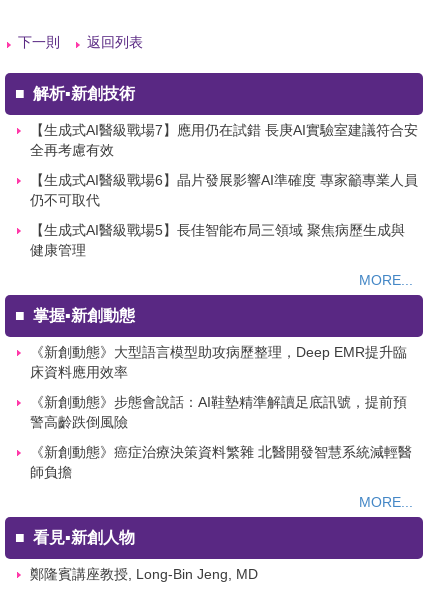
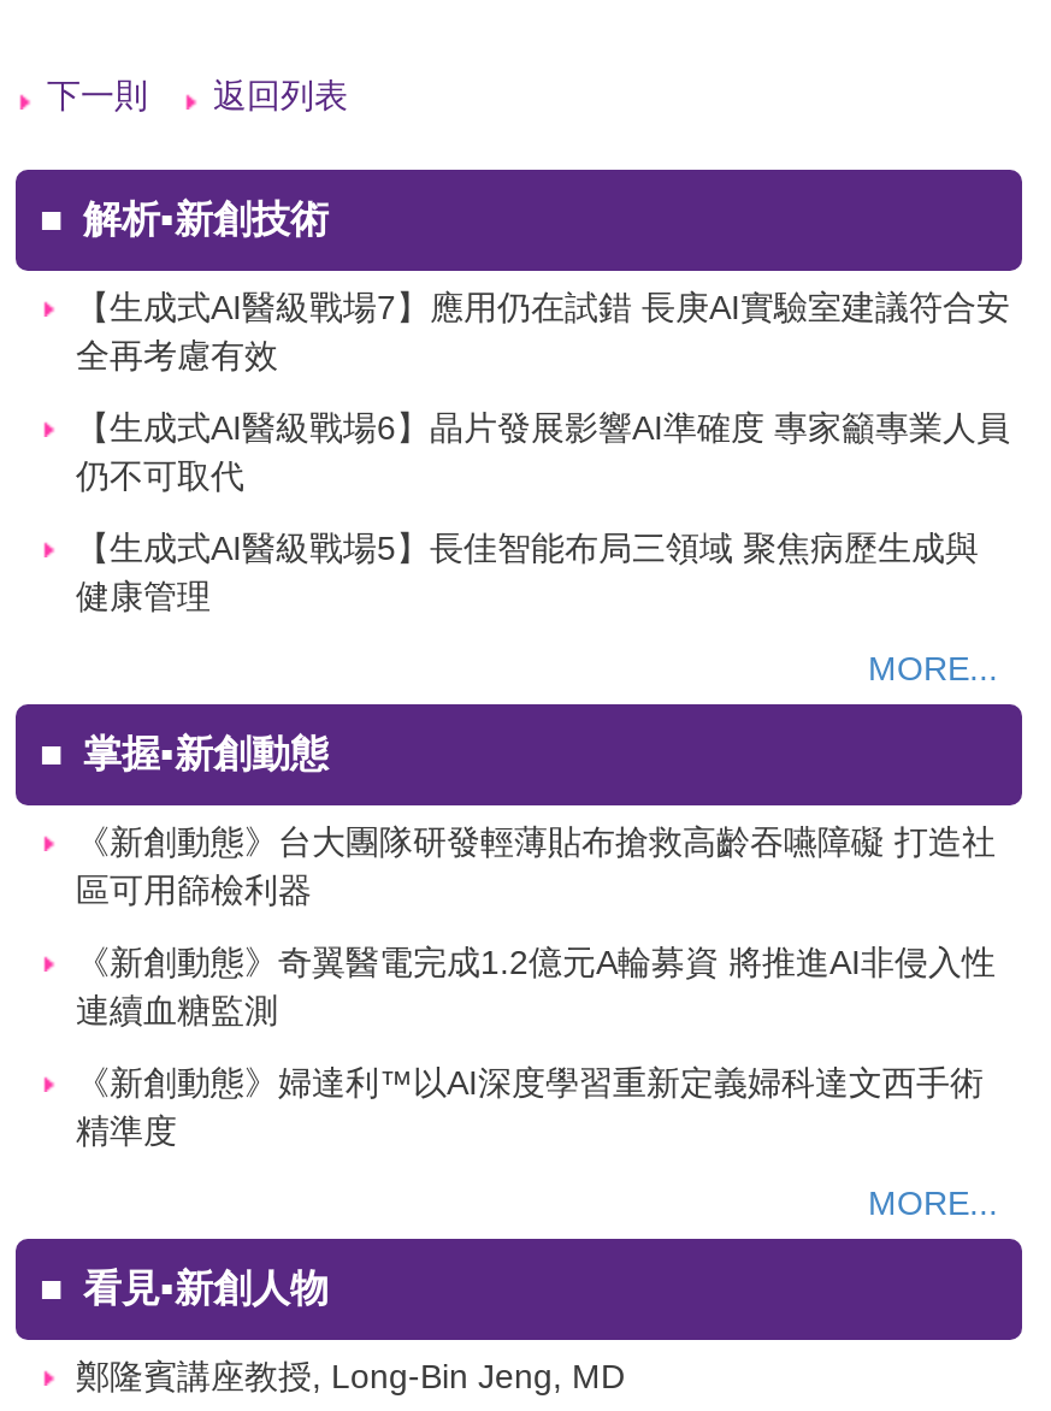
- 《新創動態》大型語言模型助攻病歷整理，Deep EMR提升臨
- 床資料應用效率
+ 《新創動態》台大團隊研發輕薄貼布搶救高齡吞嚥障礙 打造社
+ 區可用篩檢利器

- 《新創動態》步態會說話：AI鞋墊精準解讀足底訊號，提前預
- 警高齡跌倒風險
+ 《新創動態》奇翼醫電完成1.2億元A輪募資 將推進AI非侵入性
+ 連續血糖監測

- 《新創動態》癌症治療決策資料繁雜 北醫開發智慧系統減輕醫
- 師負擔
+ 《新創動態》婦達利™以AI深度學習重新定義婦科達文西手術
+ 精準度
